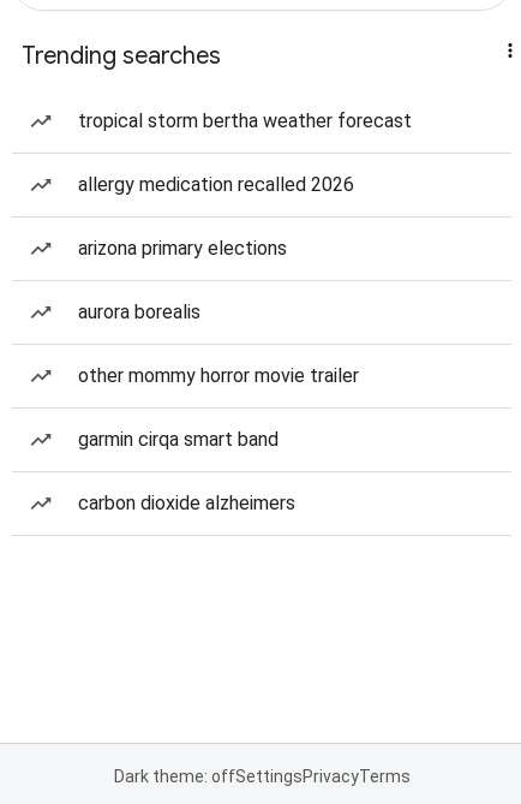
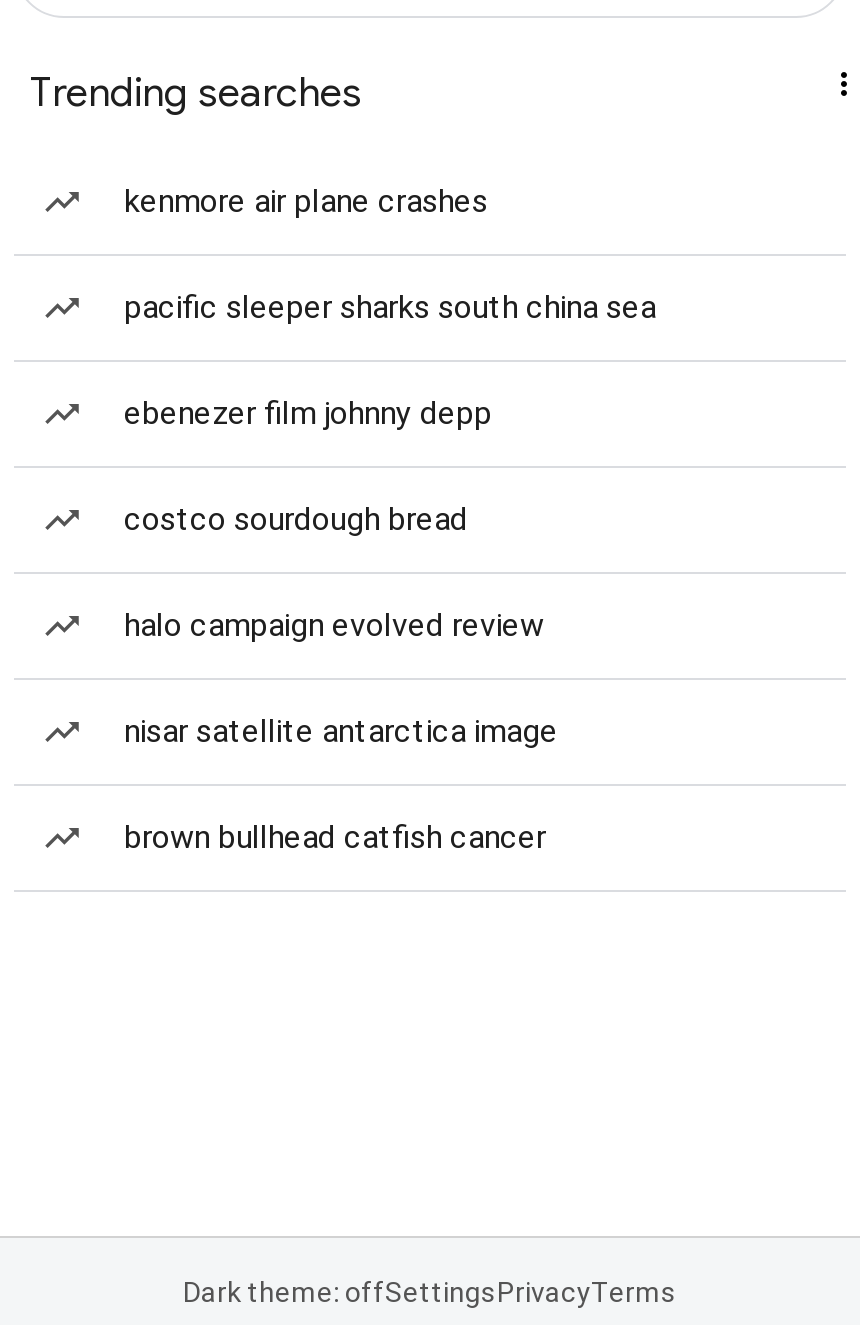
- tropical storm bertha weather forecast
+ kenmore air plane crashes

- allergy medication recalled 2026
+ pacific sleeper sharks south china sea

- arizona primary elections
+ ebenezer film johnny depp

- aurora borealis
+ costco sourdough bread

- other mommy horror movie trailer
+ halo campaign evolved review

- garmin cirqa smart band
+ nisar satellite antarctica image

- carbon dioxide alzheimers
+ brown bullhead catfish cancer
